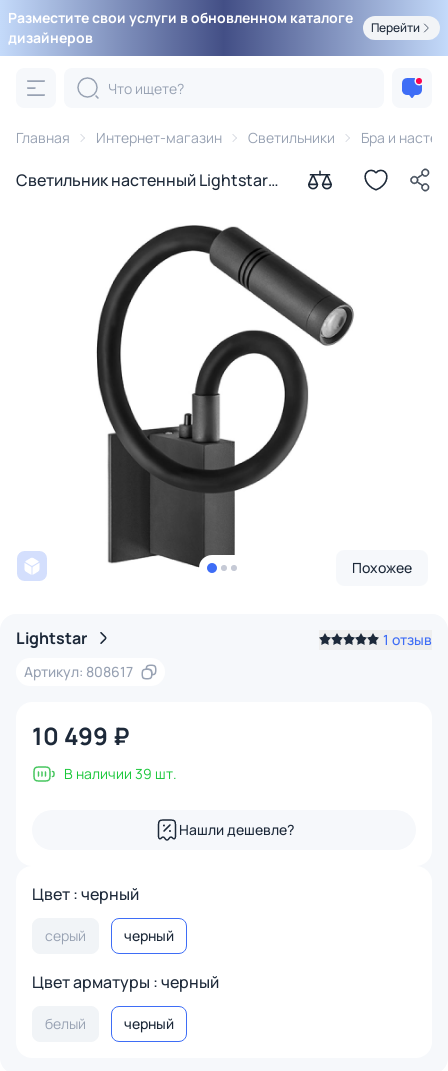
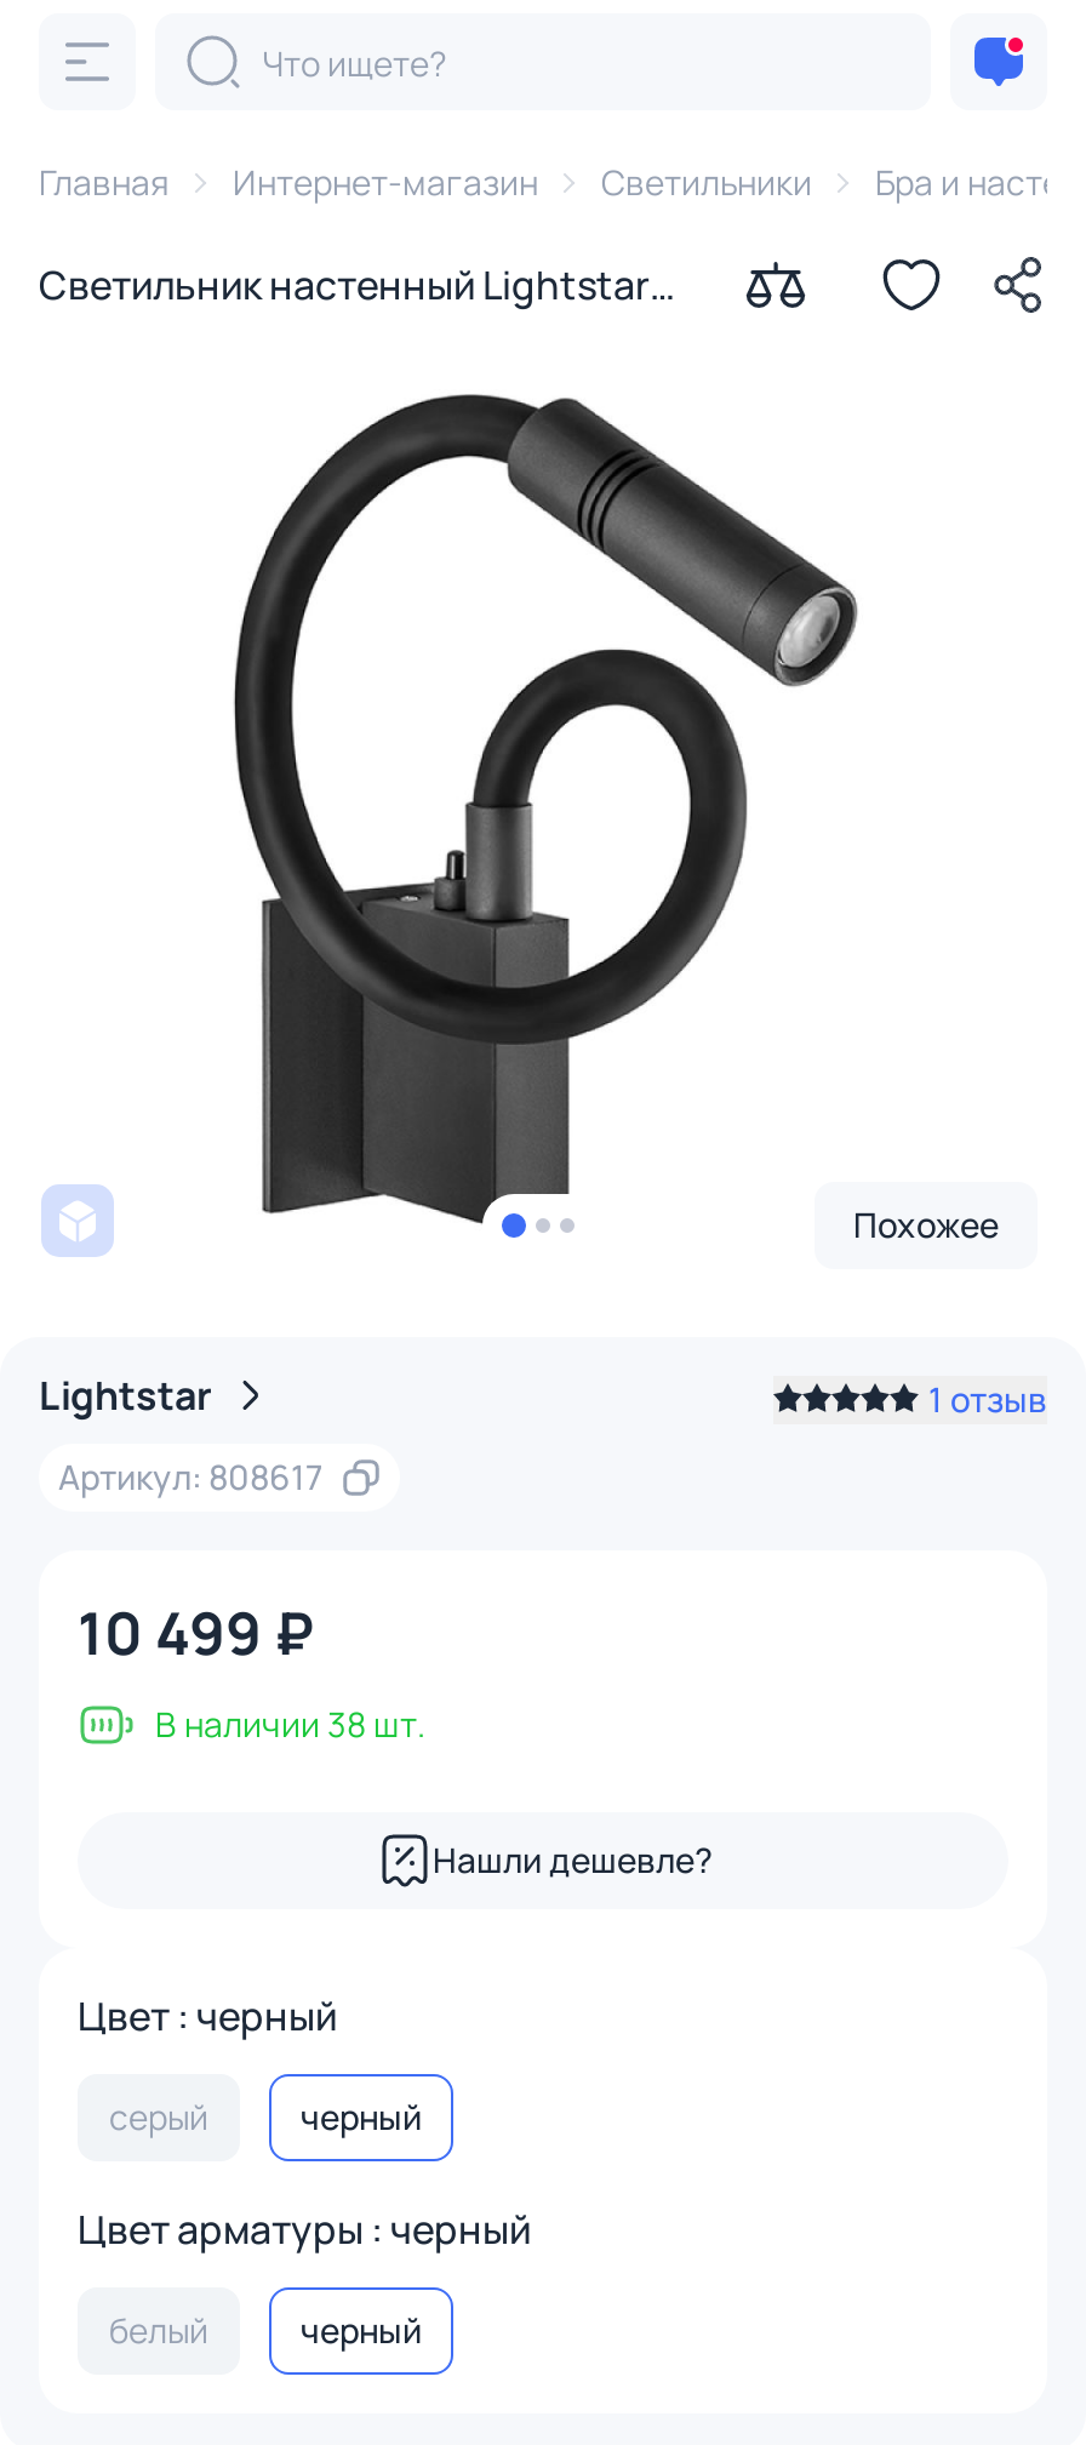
- Разместите свои услуги в обновленном каталоге
- дизайнеров

- Перейти

- В наличии 39 шт.
+ В наличии 38 шт.
